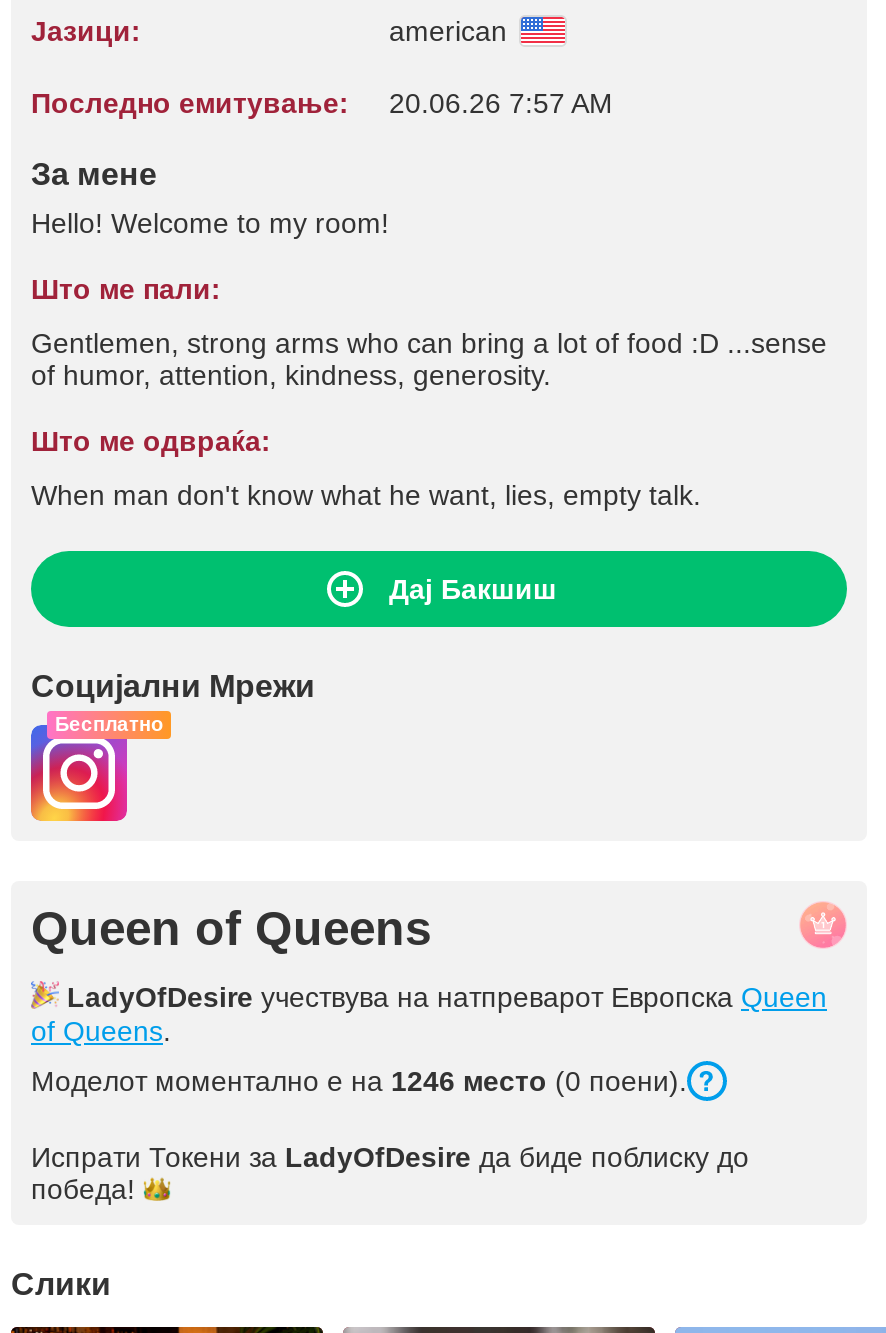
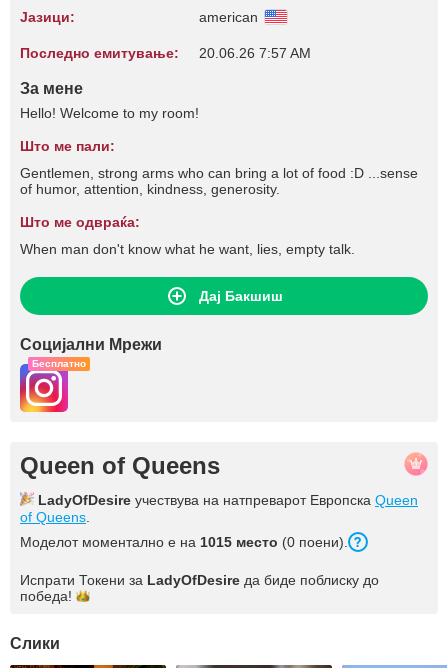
- Моделот моментално е на 1246 место (0 поени).
+ Моделот моментално е на 1015 место (0 поени).
